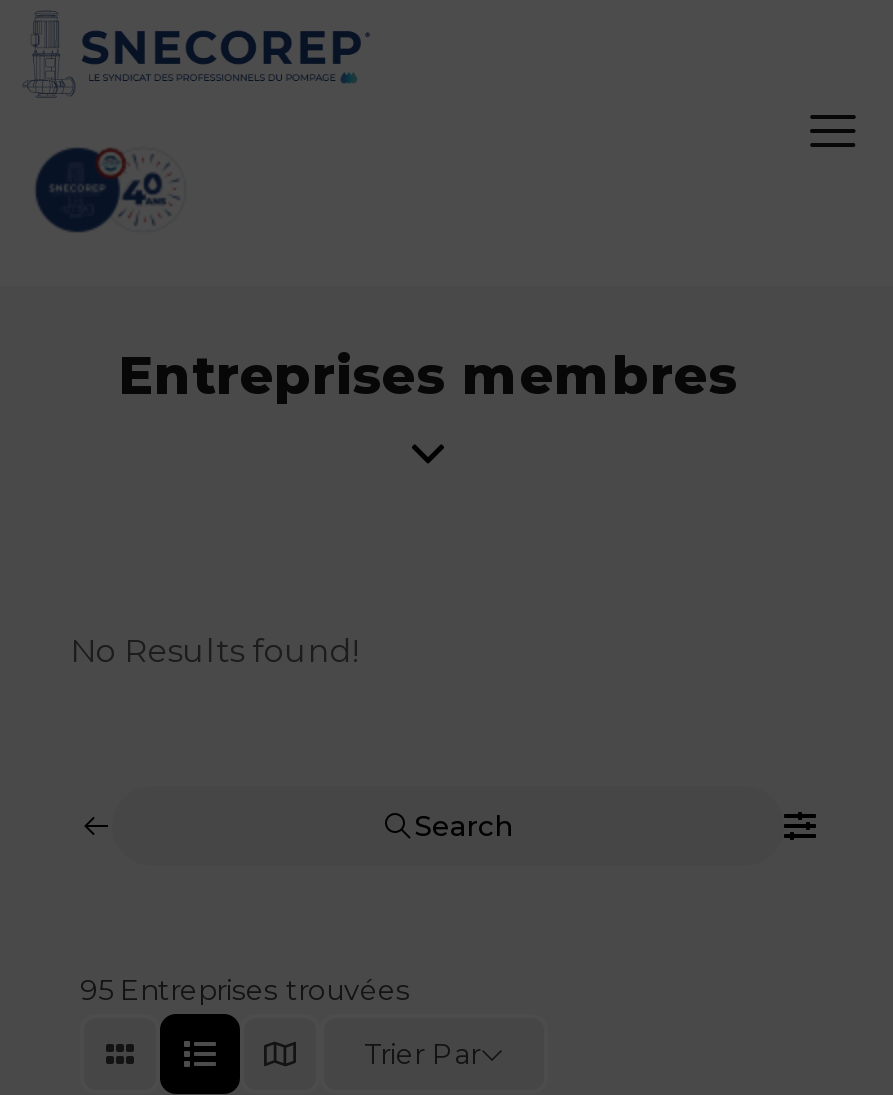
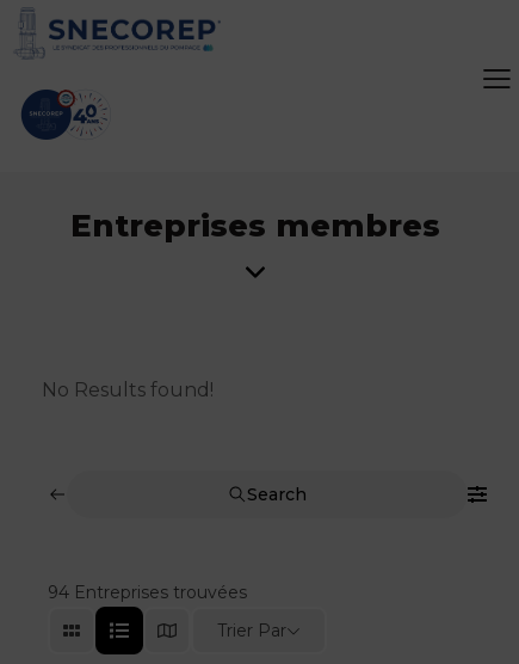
- 95 Entreprises trouvées
+ 94 Entreprises trouvées
